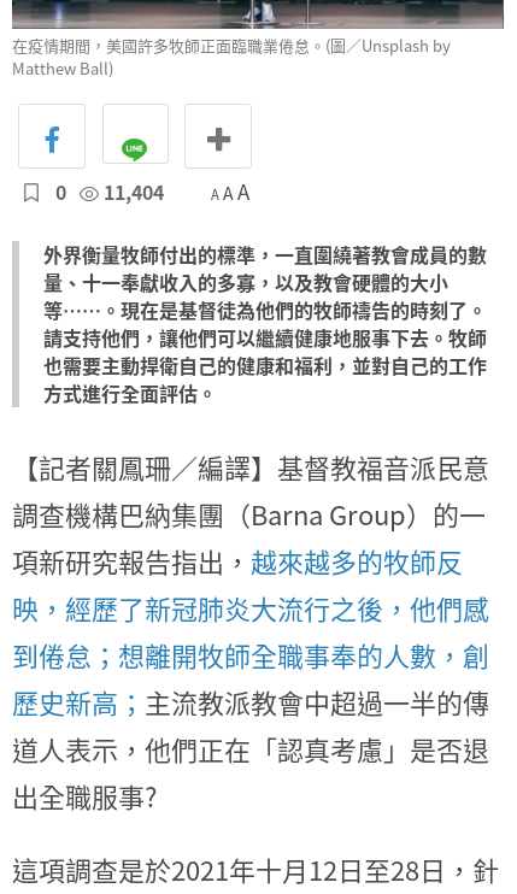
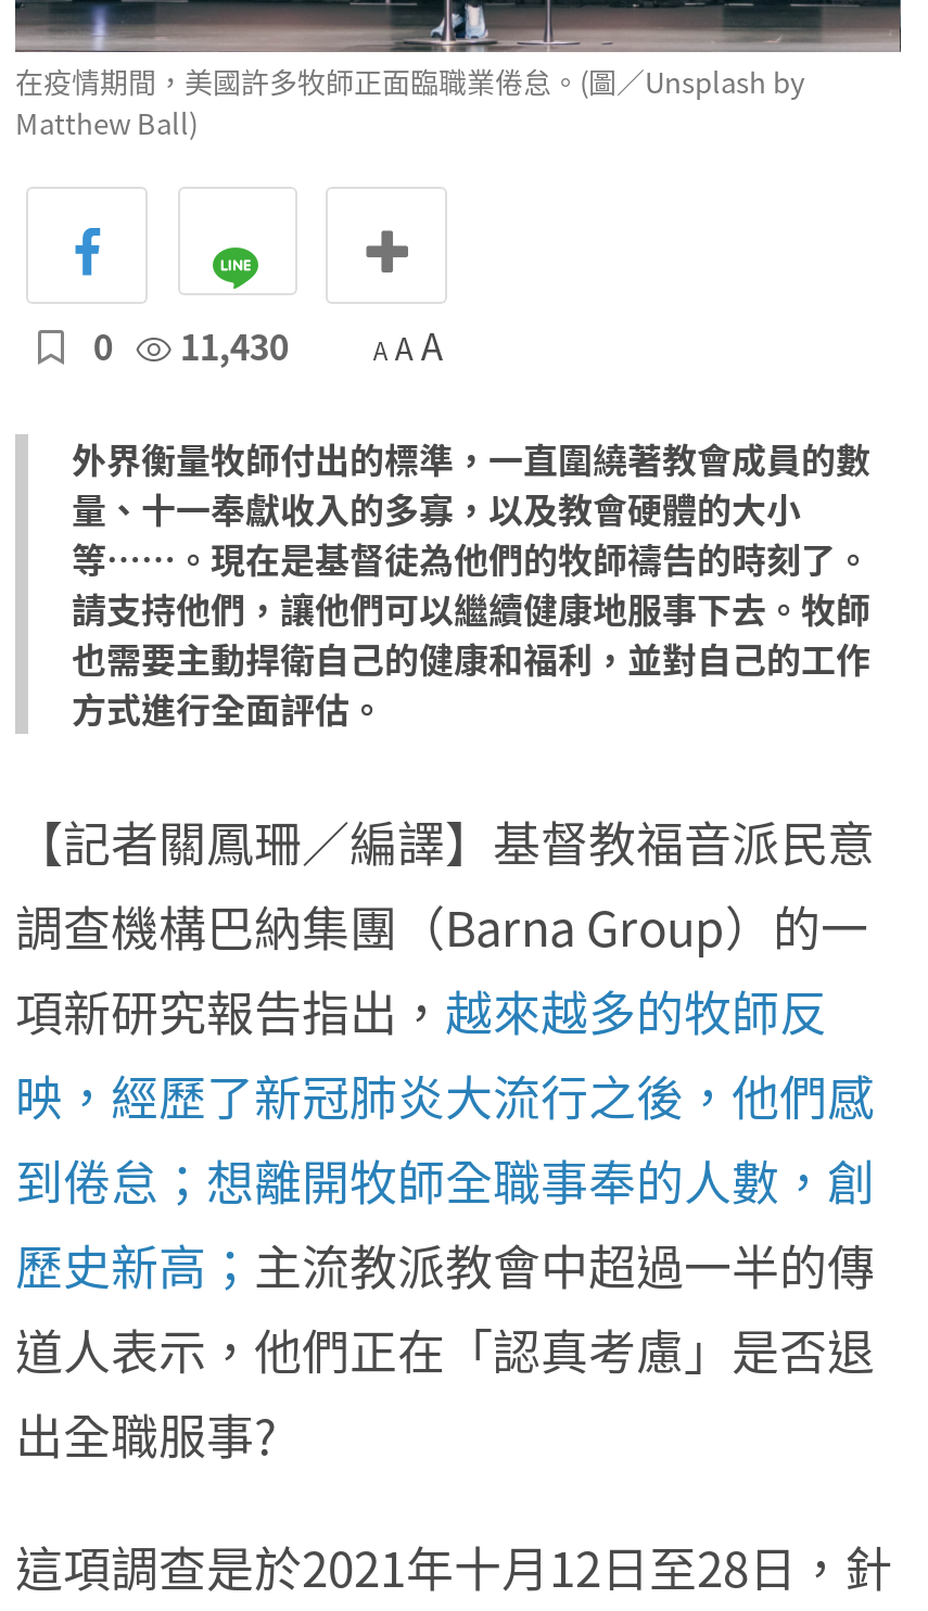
- 0 11,404 A A A
+ 0 11,430 A A A
